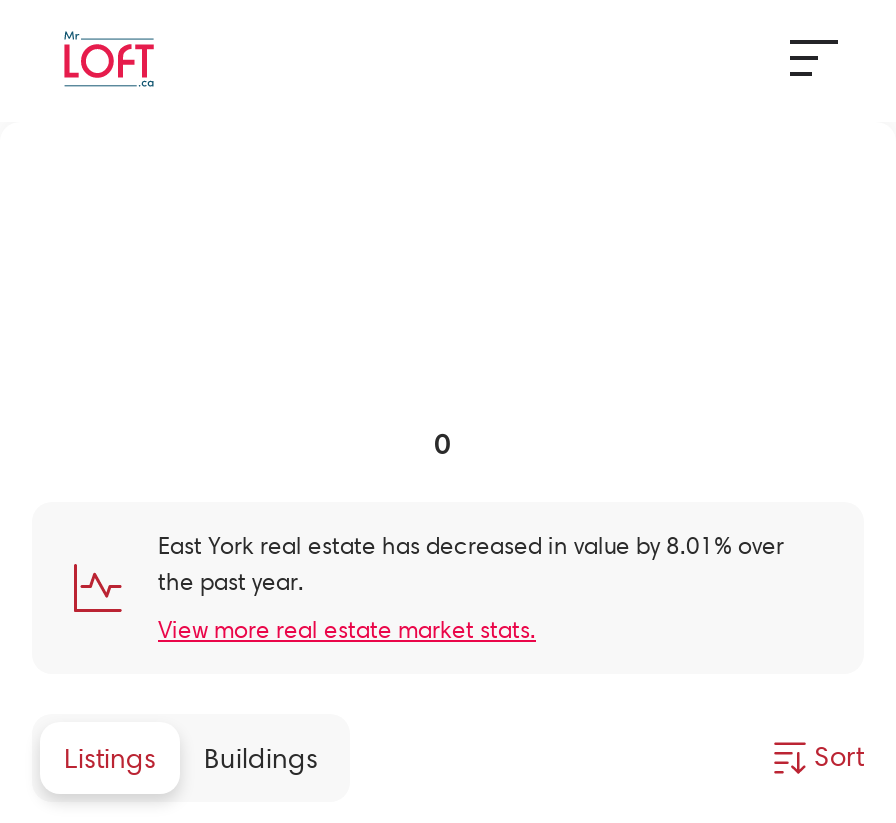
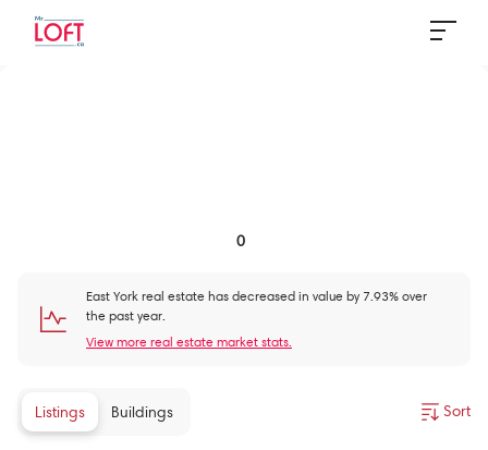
- East York real estate has decreased in value by 8.01% over
+ East York real estate has decreased in value by 7.93% over
